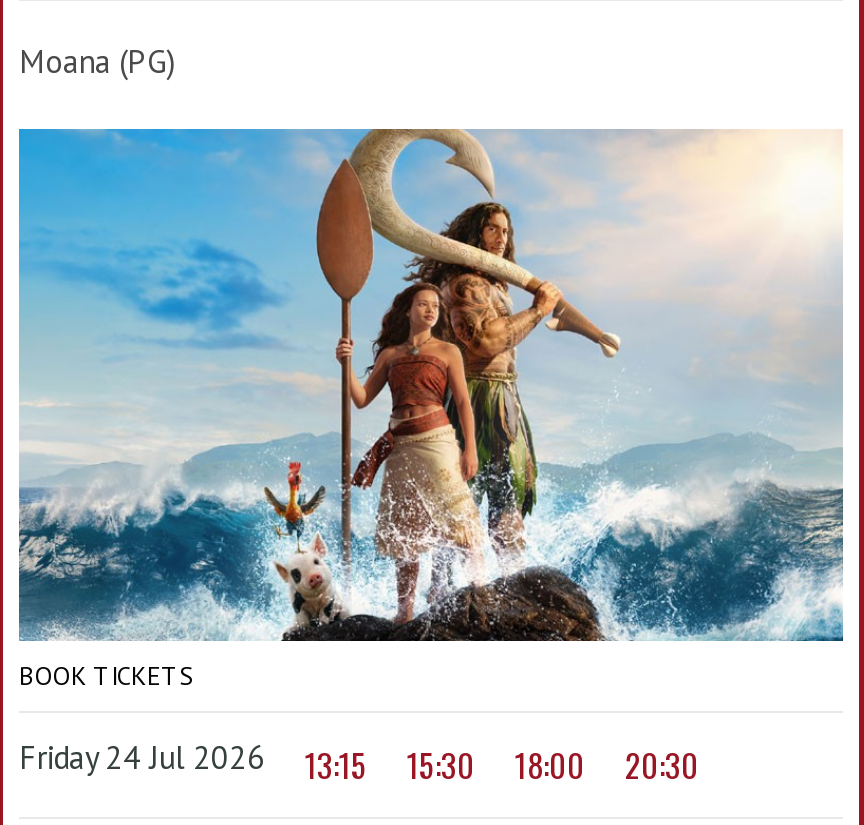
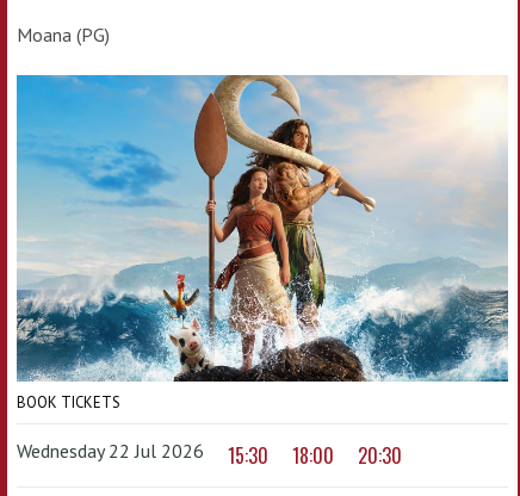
- Friday 24 Jul 2026
- 13:15
+ Wednesday 22 Jul 2026
